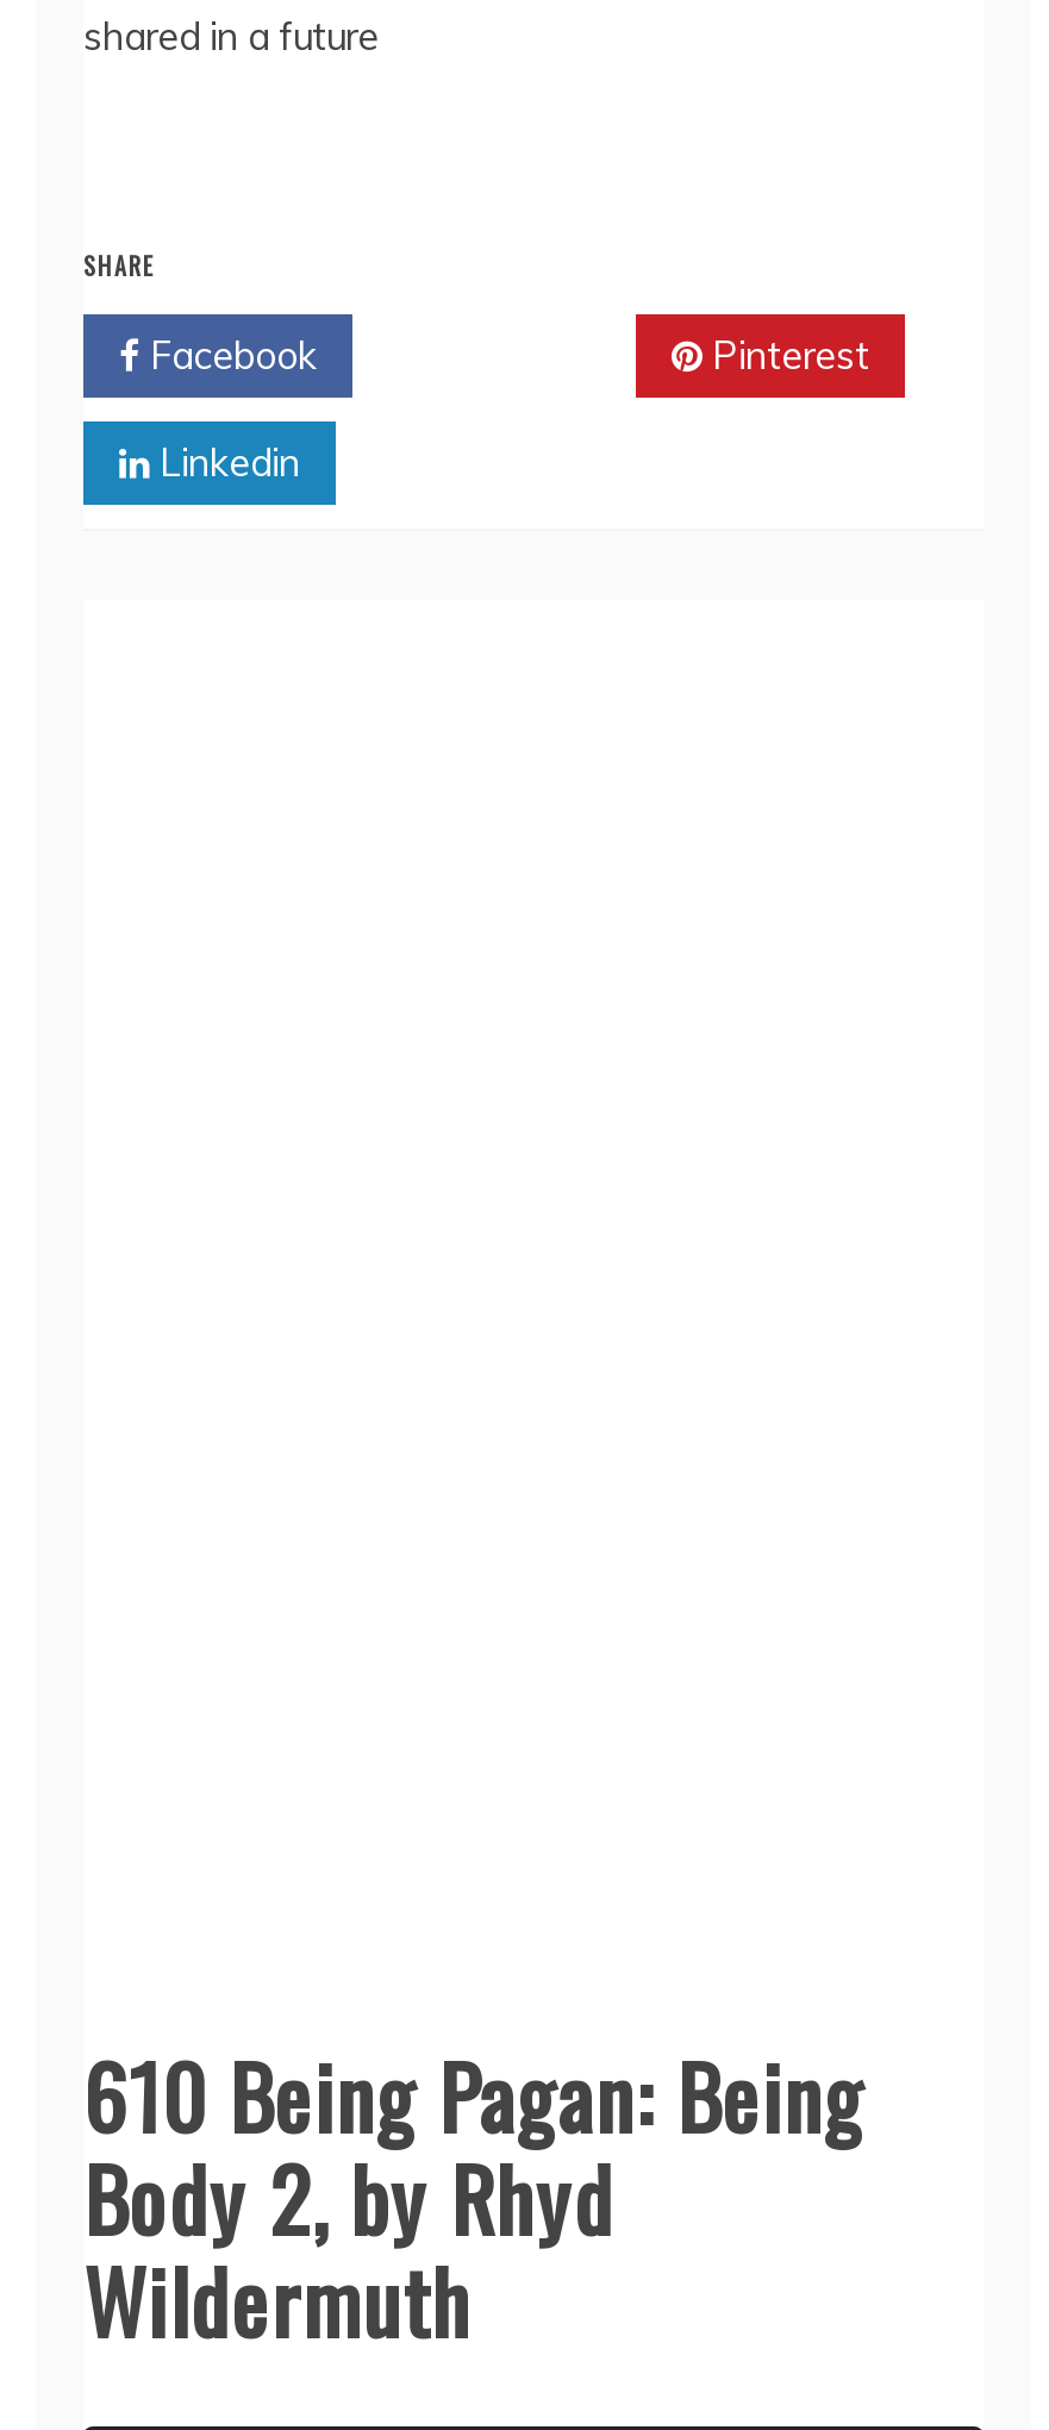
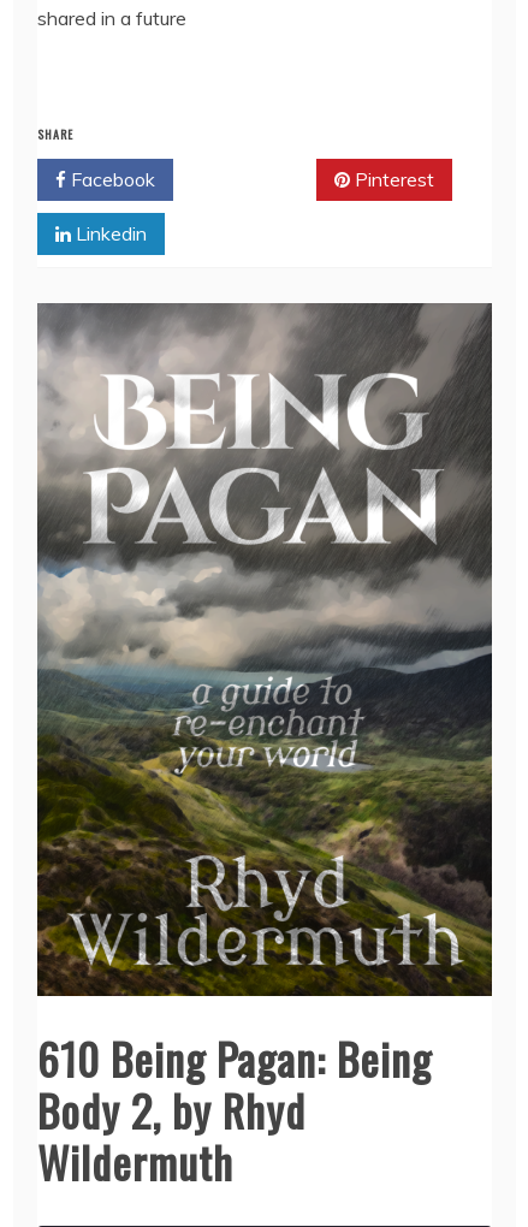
+ [image]
